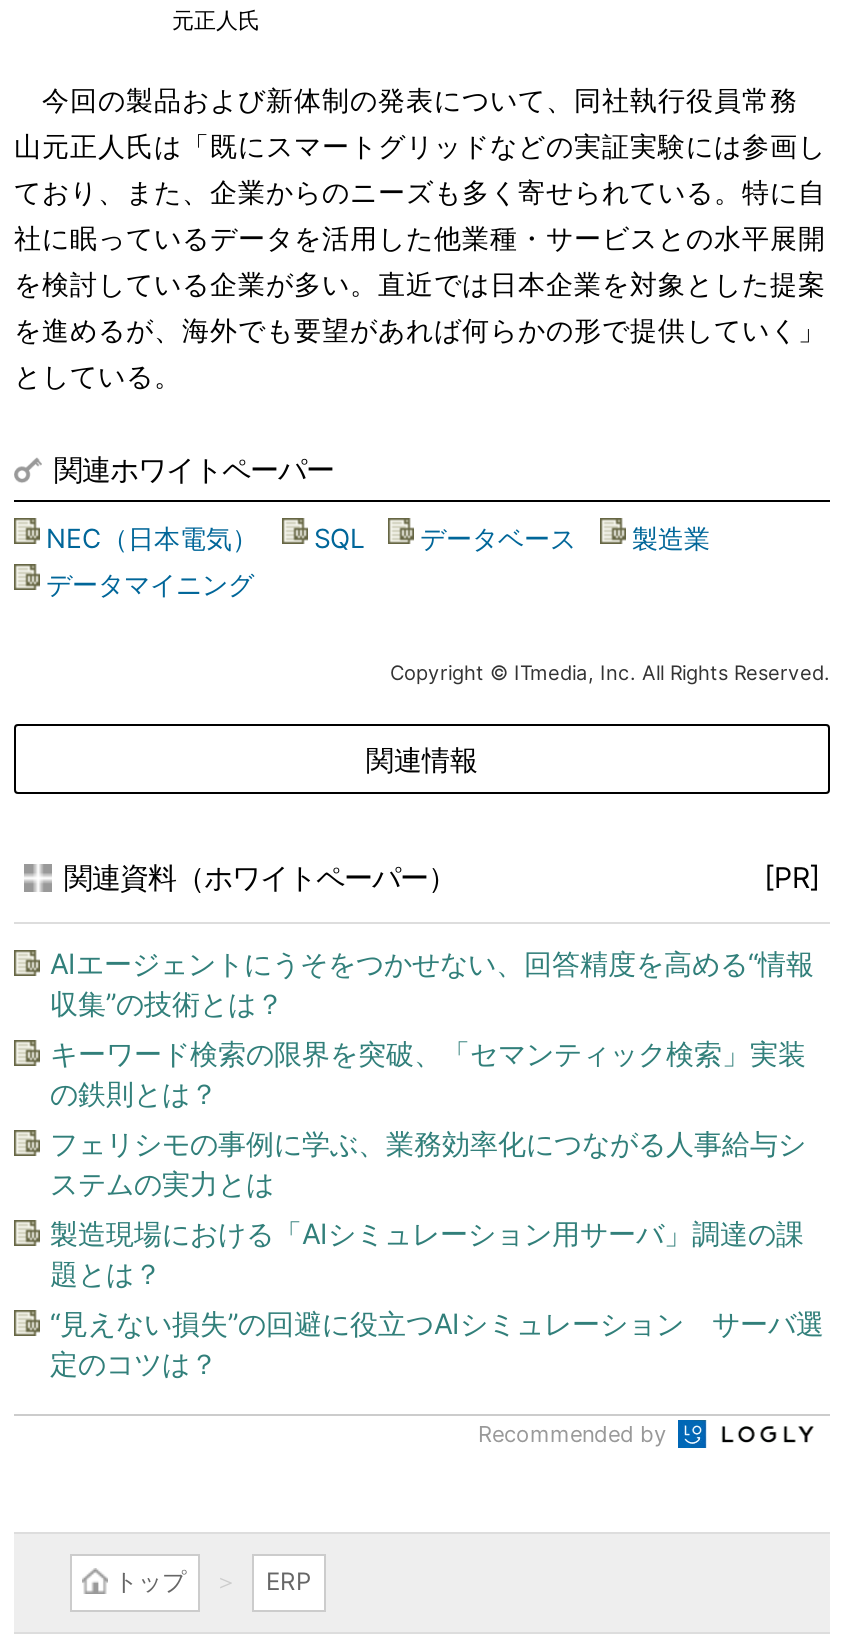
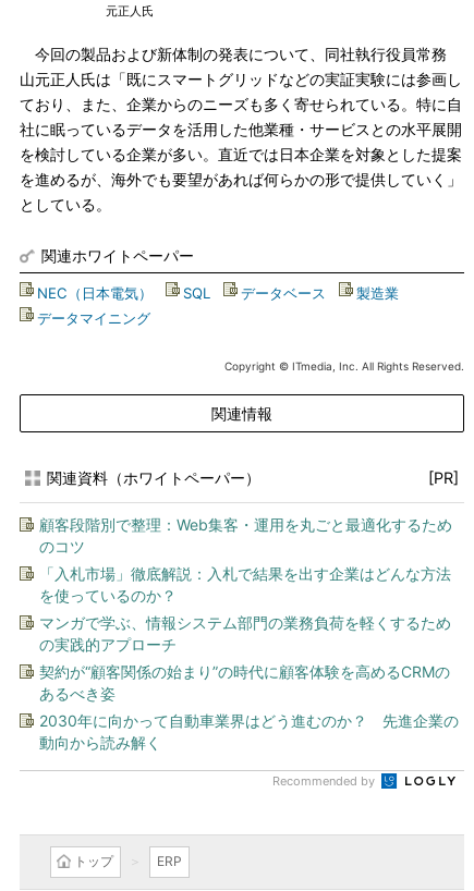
- AIエージェントにうそをつかせない、回答精度を高める“情報
- 収集”の技術とは？
+ 顧客段階別で整理：Web集客・運用を丸ごと最適化するため
+ のコツ

- キーワード検索の限界を突破、「セマンティック検索」実装
- の鉄則とは？
+ 「入札市場」徹底解説：入札で結果を出す企業はどんな方法
+ を使っているのか？

- フェリシモの事例に学ぶ、業務効率化につながる人事給与シ
- ステムの実力とは
+ マンガで学ぶ、情報システム部門の業務負荷を軽くするため
+ の実践的アプローチ

- 製造現場における「AIシミュレーション用サーバ」調達の課
- 題とは？
+ 契約が“顧客関係の始まり”の時代に顧客体験を高めるCRMの
+ あるべき姿

- “見えない損失”の回避に役立つAIシミュレーション サーバ選
- 定のコツは？
+ 2030年に向かって自動車業界はどう進むのか？ 先進企業の
+ 動向から読み解く
